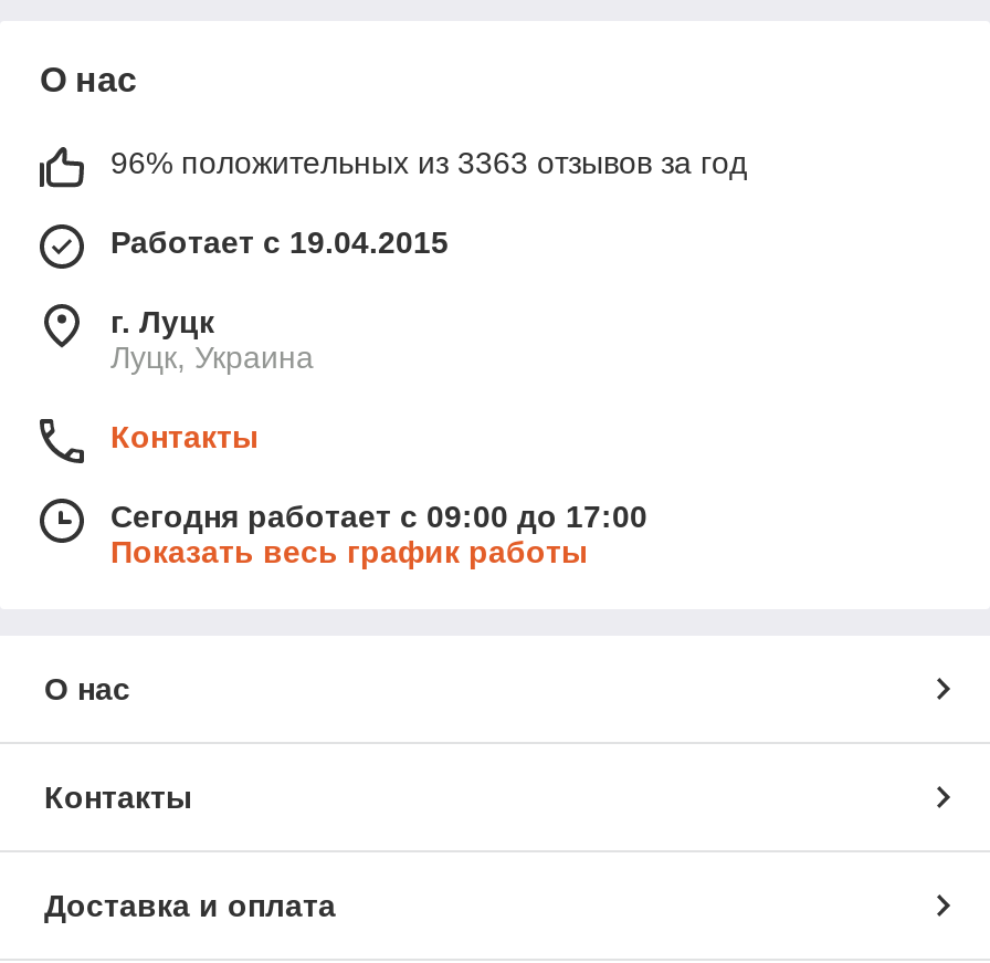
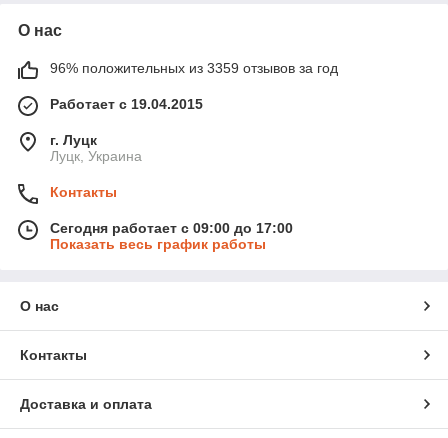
- 96% положительных из 3363 отзывов за год
+ 96% положительных из 3359 отзывов за год
